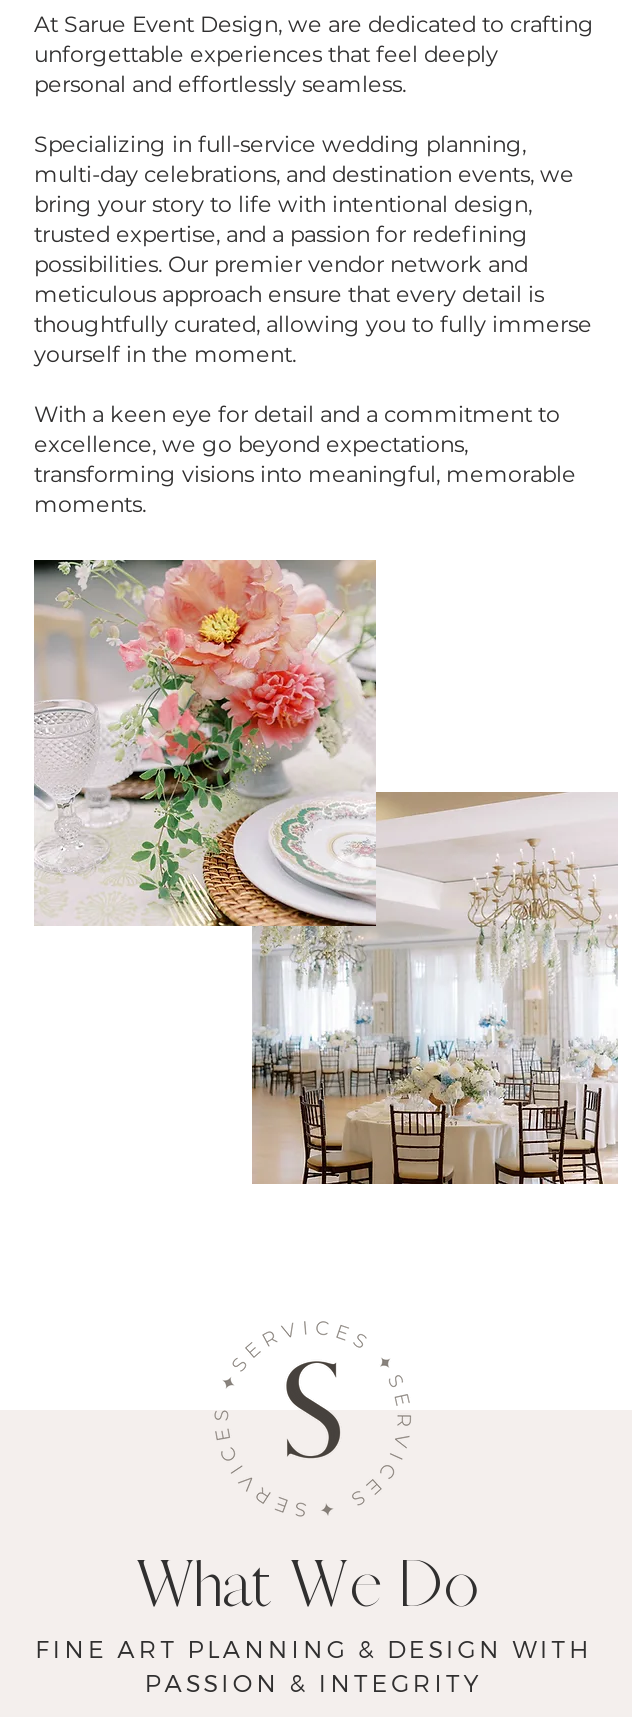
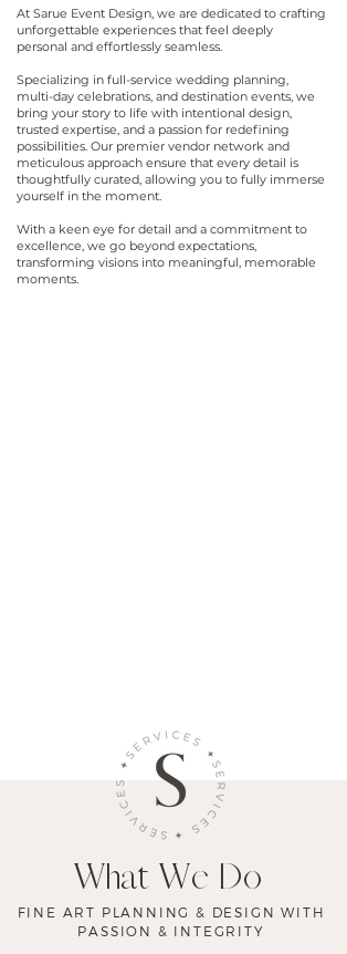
- [image]
